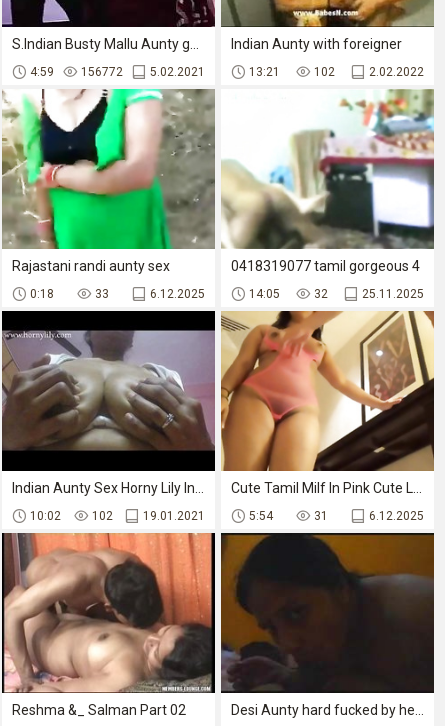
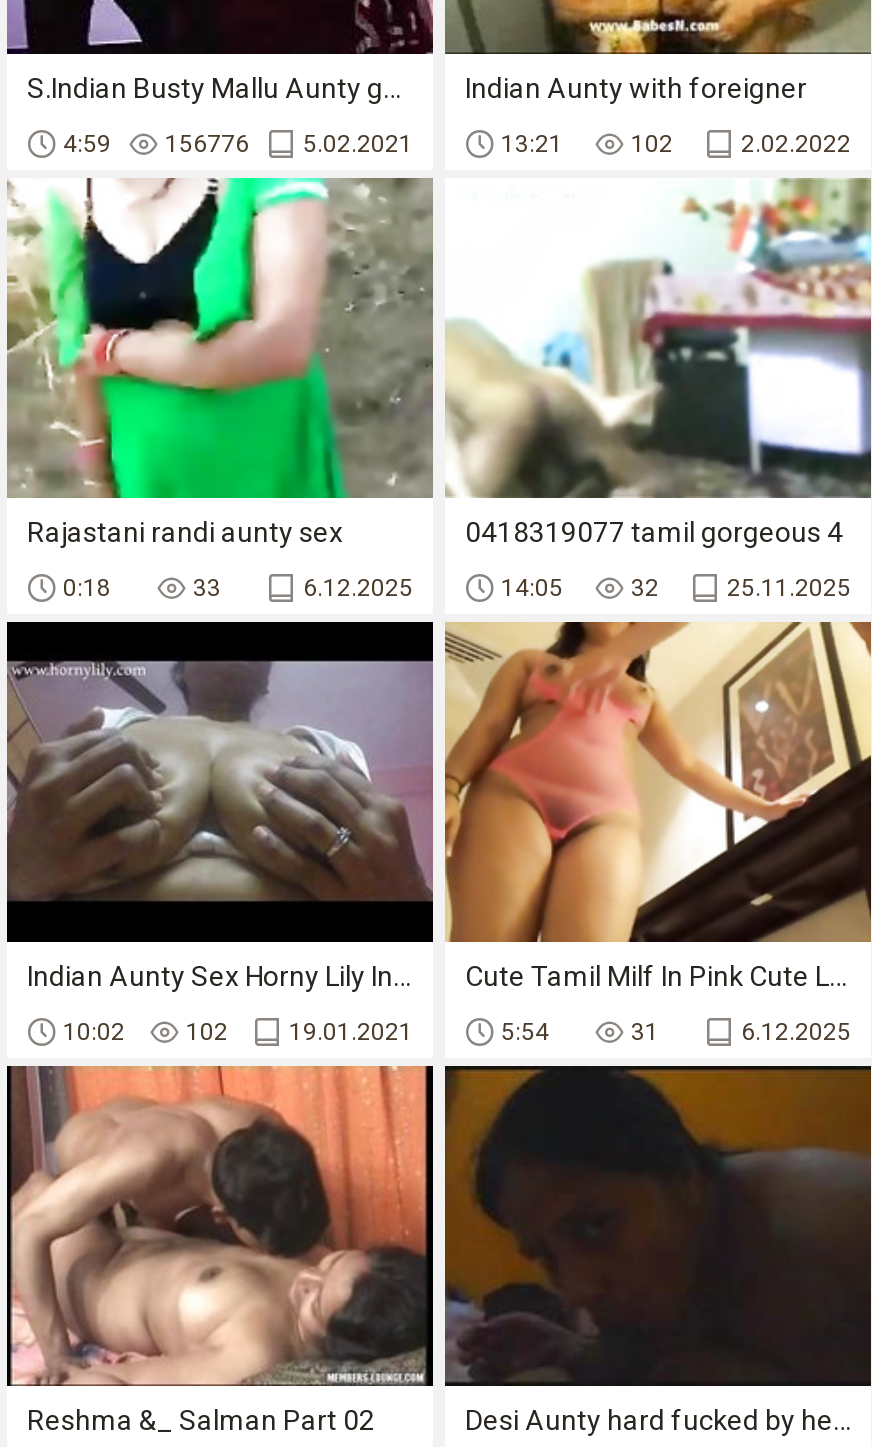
- 4:59 156772 5.02.2021
+ 4:59 156776 5.02.2021
